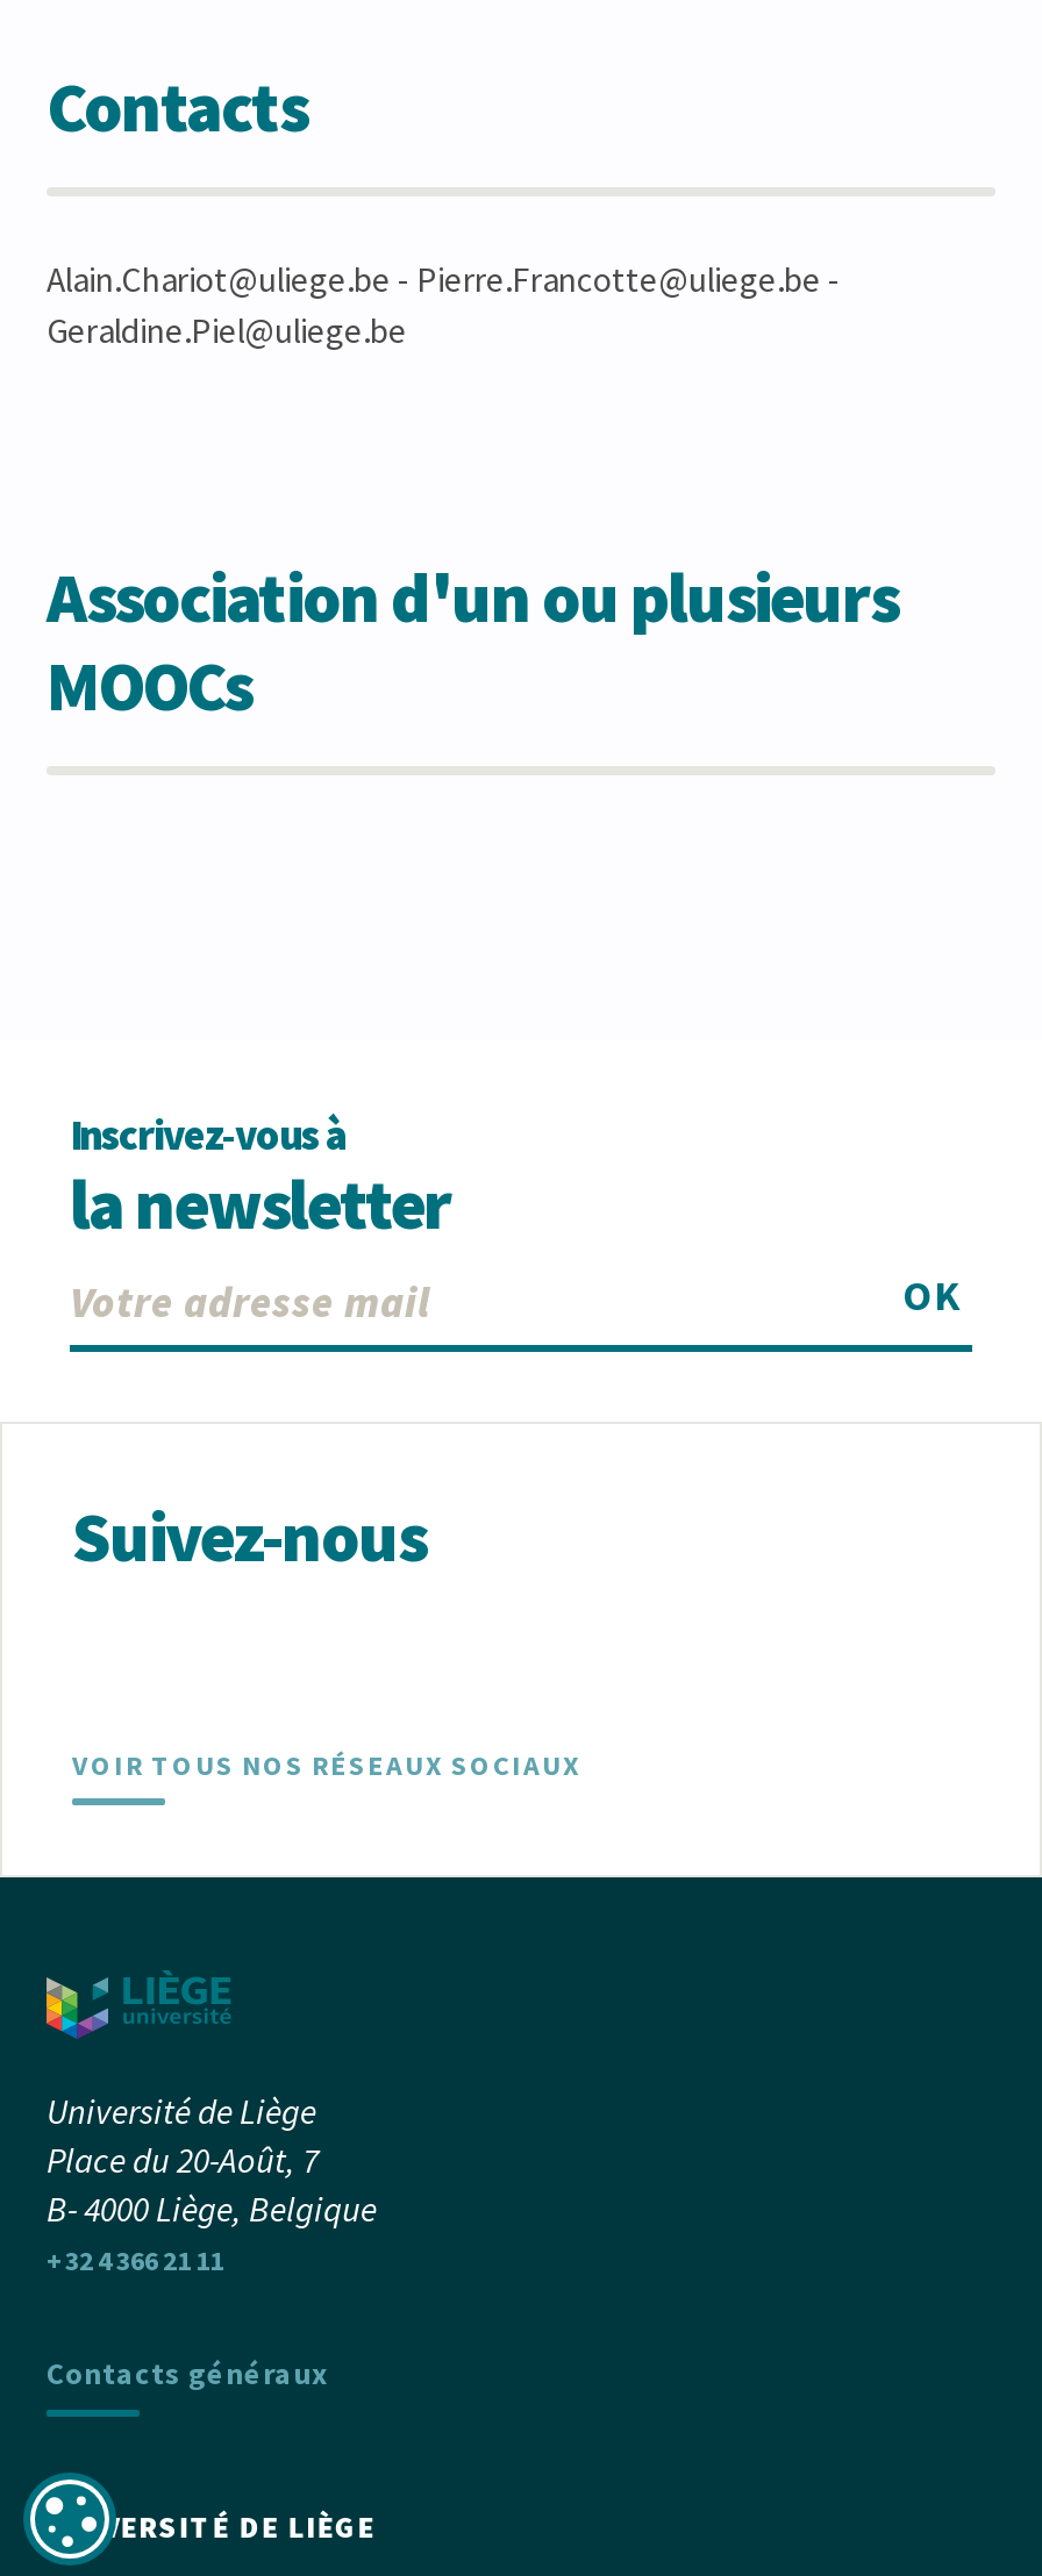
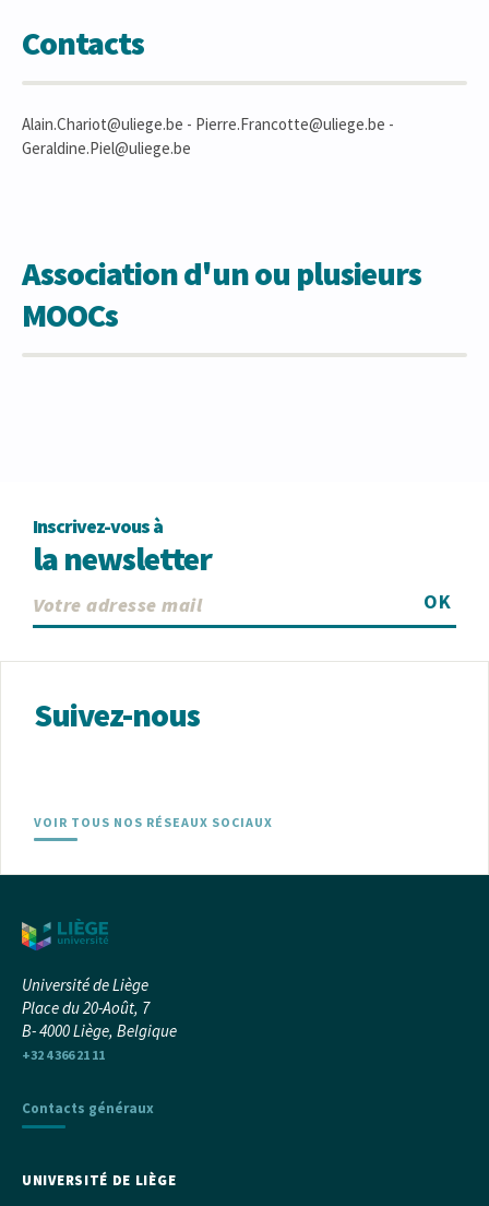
- [image]
+ [image]
